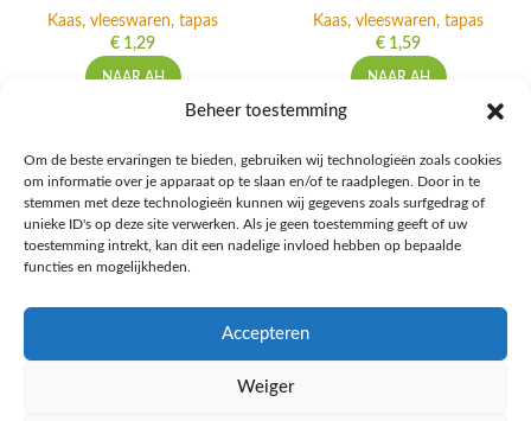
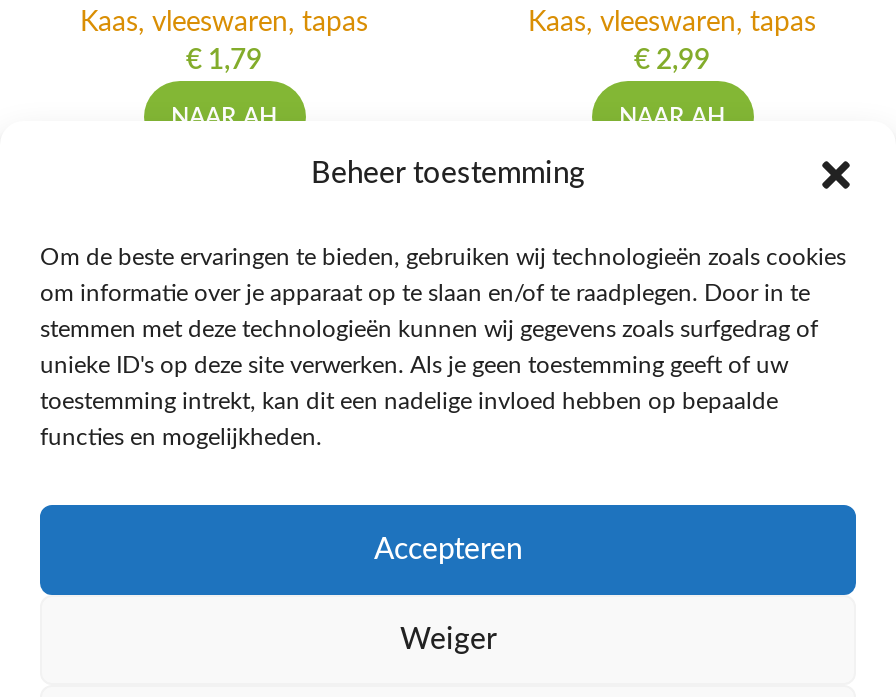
- €1,29
+ €1,79

- €1,59
+ €2,99
